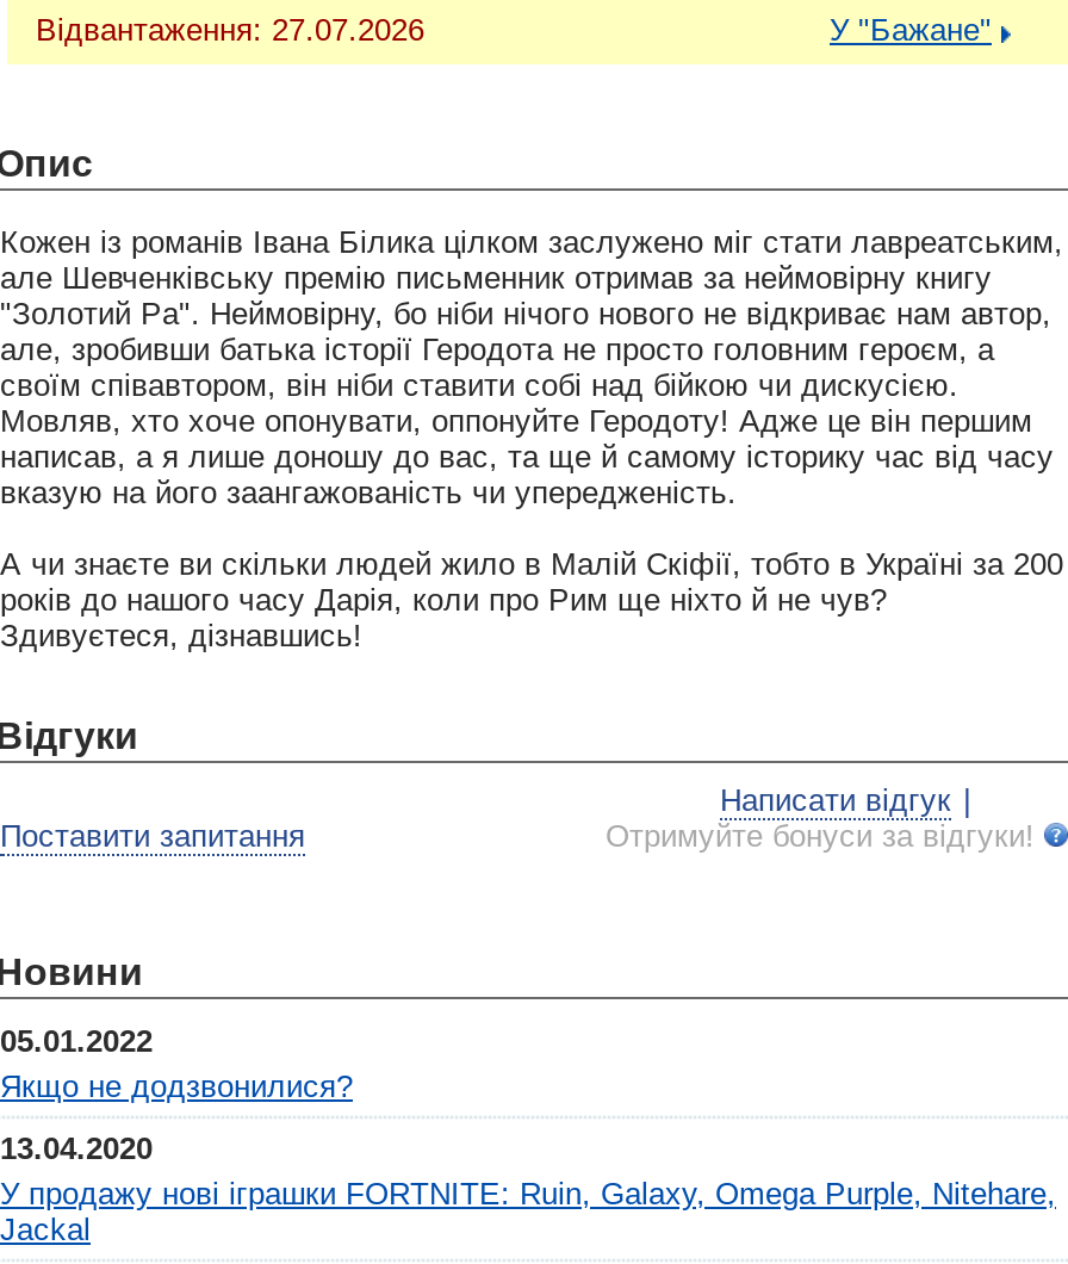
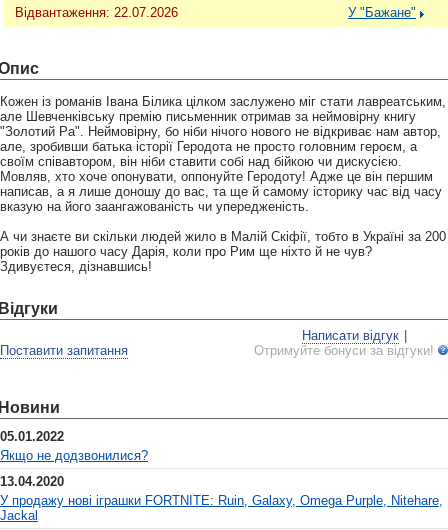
- Відвантаження: 27.07.2026
+ Відвантаження: 22.07.2026
